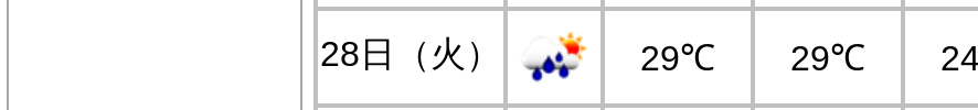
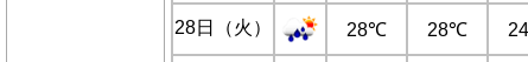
- 29℃
+ 28℃

- 29℃
+ 28℃
